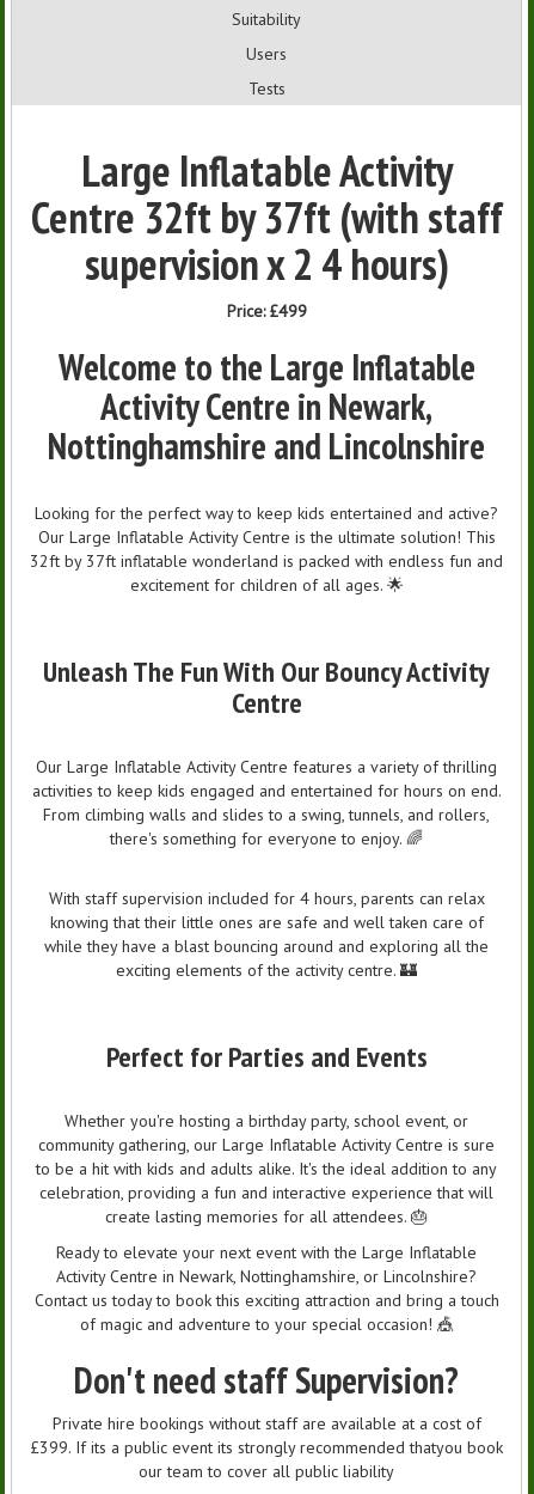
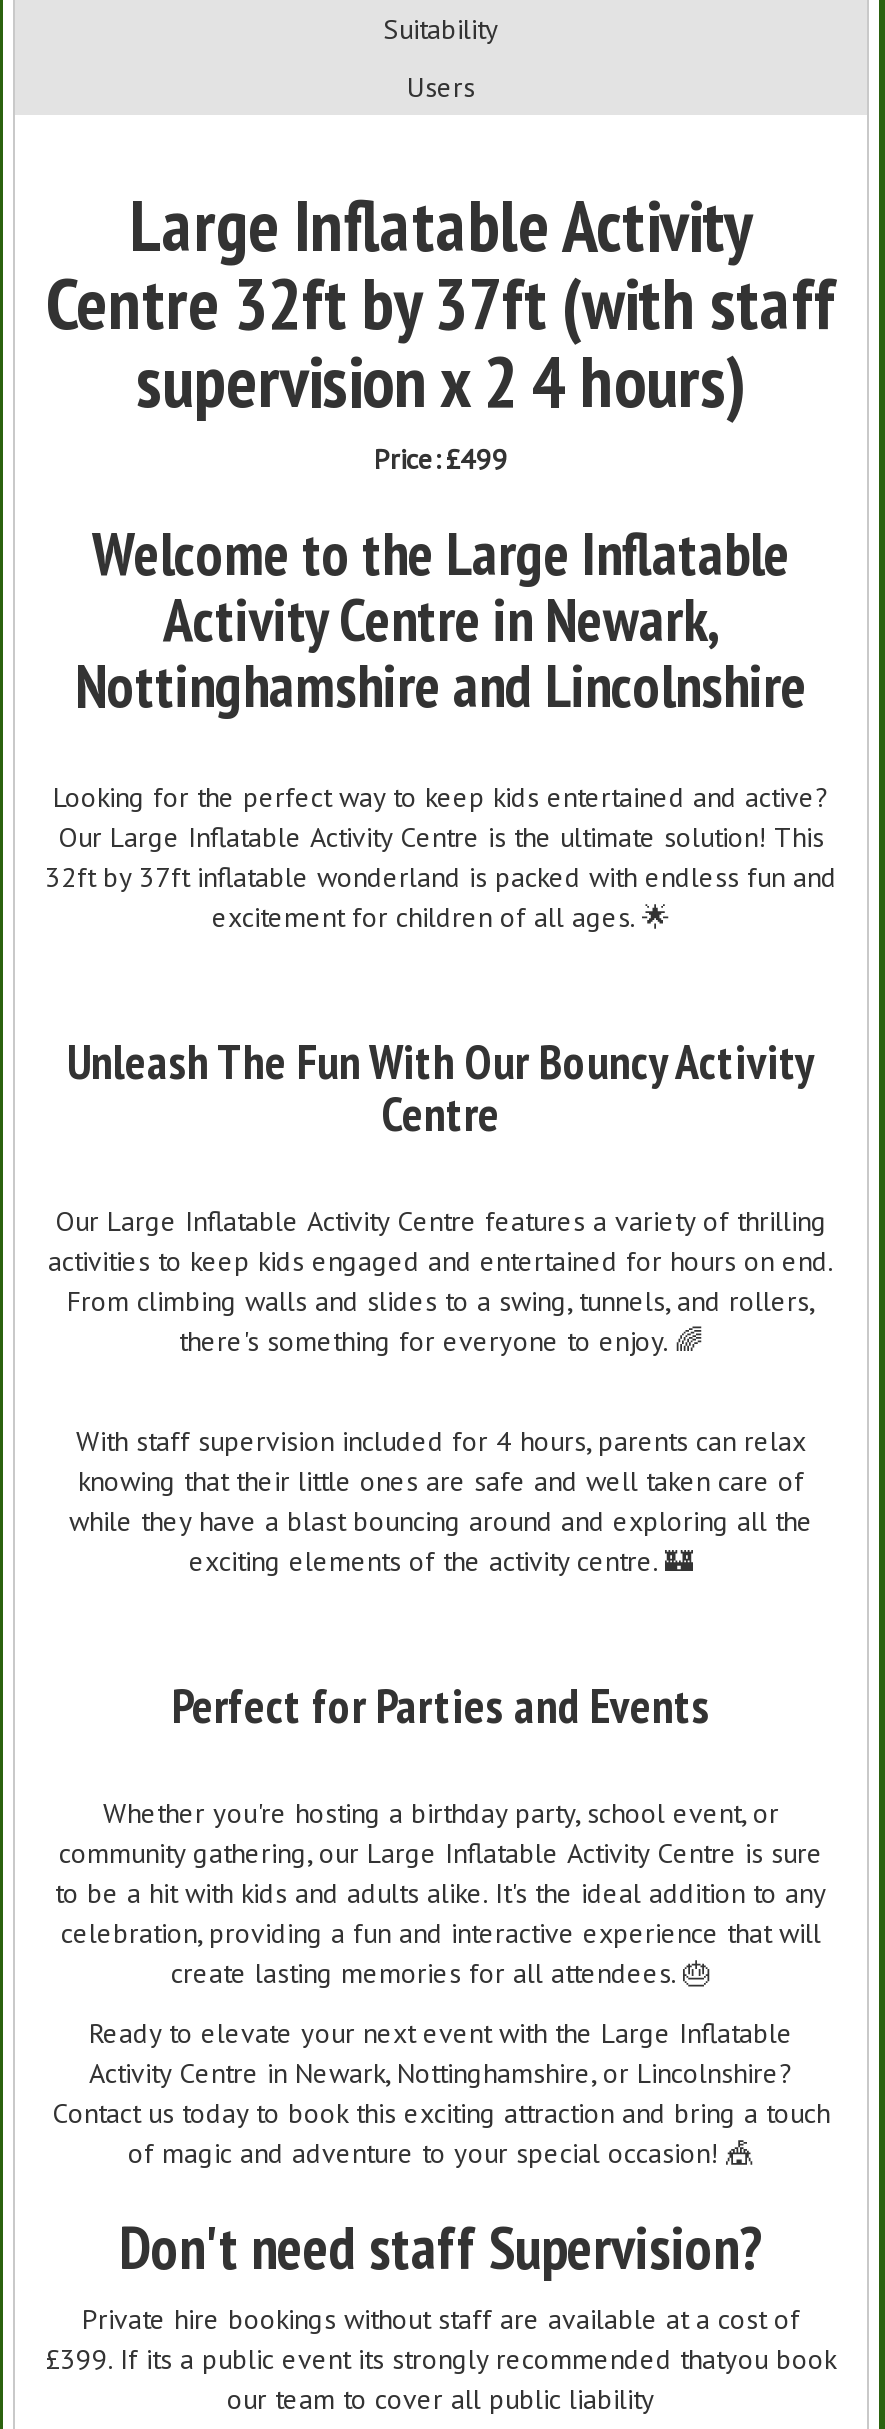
- Tests
